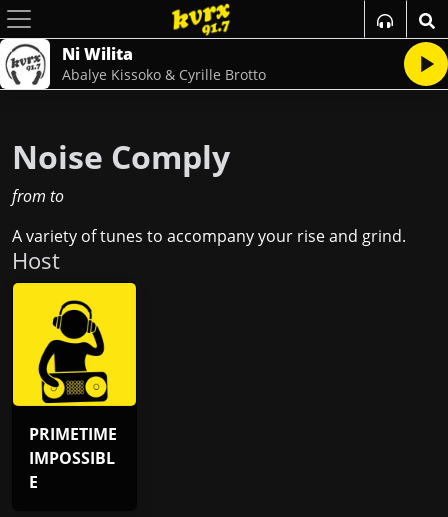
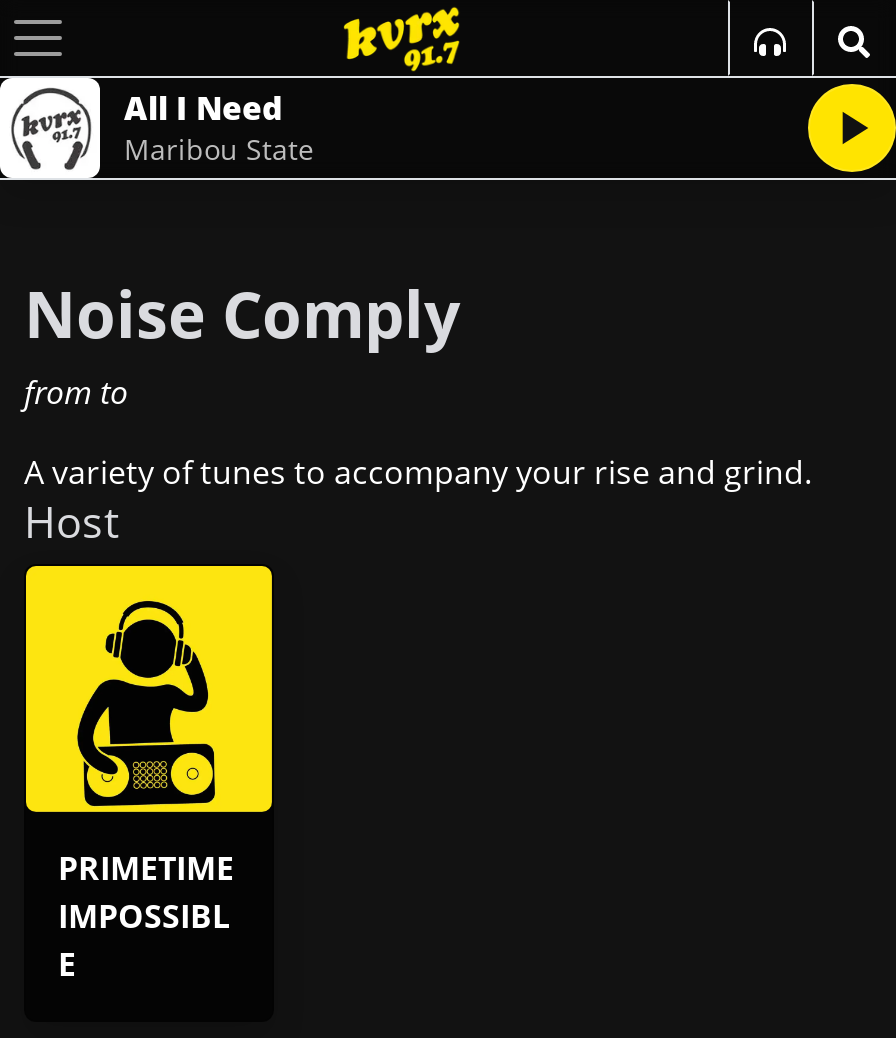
- Ni Wilita
- Abalye Kissoko & Cyrille Brotto
+ All I Need
+ Maribou State
